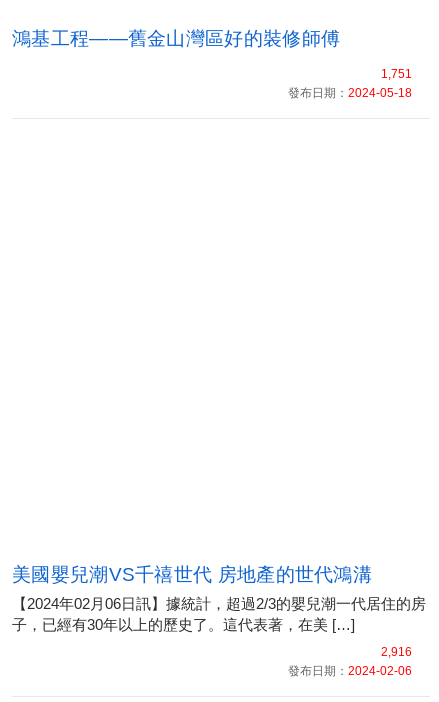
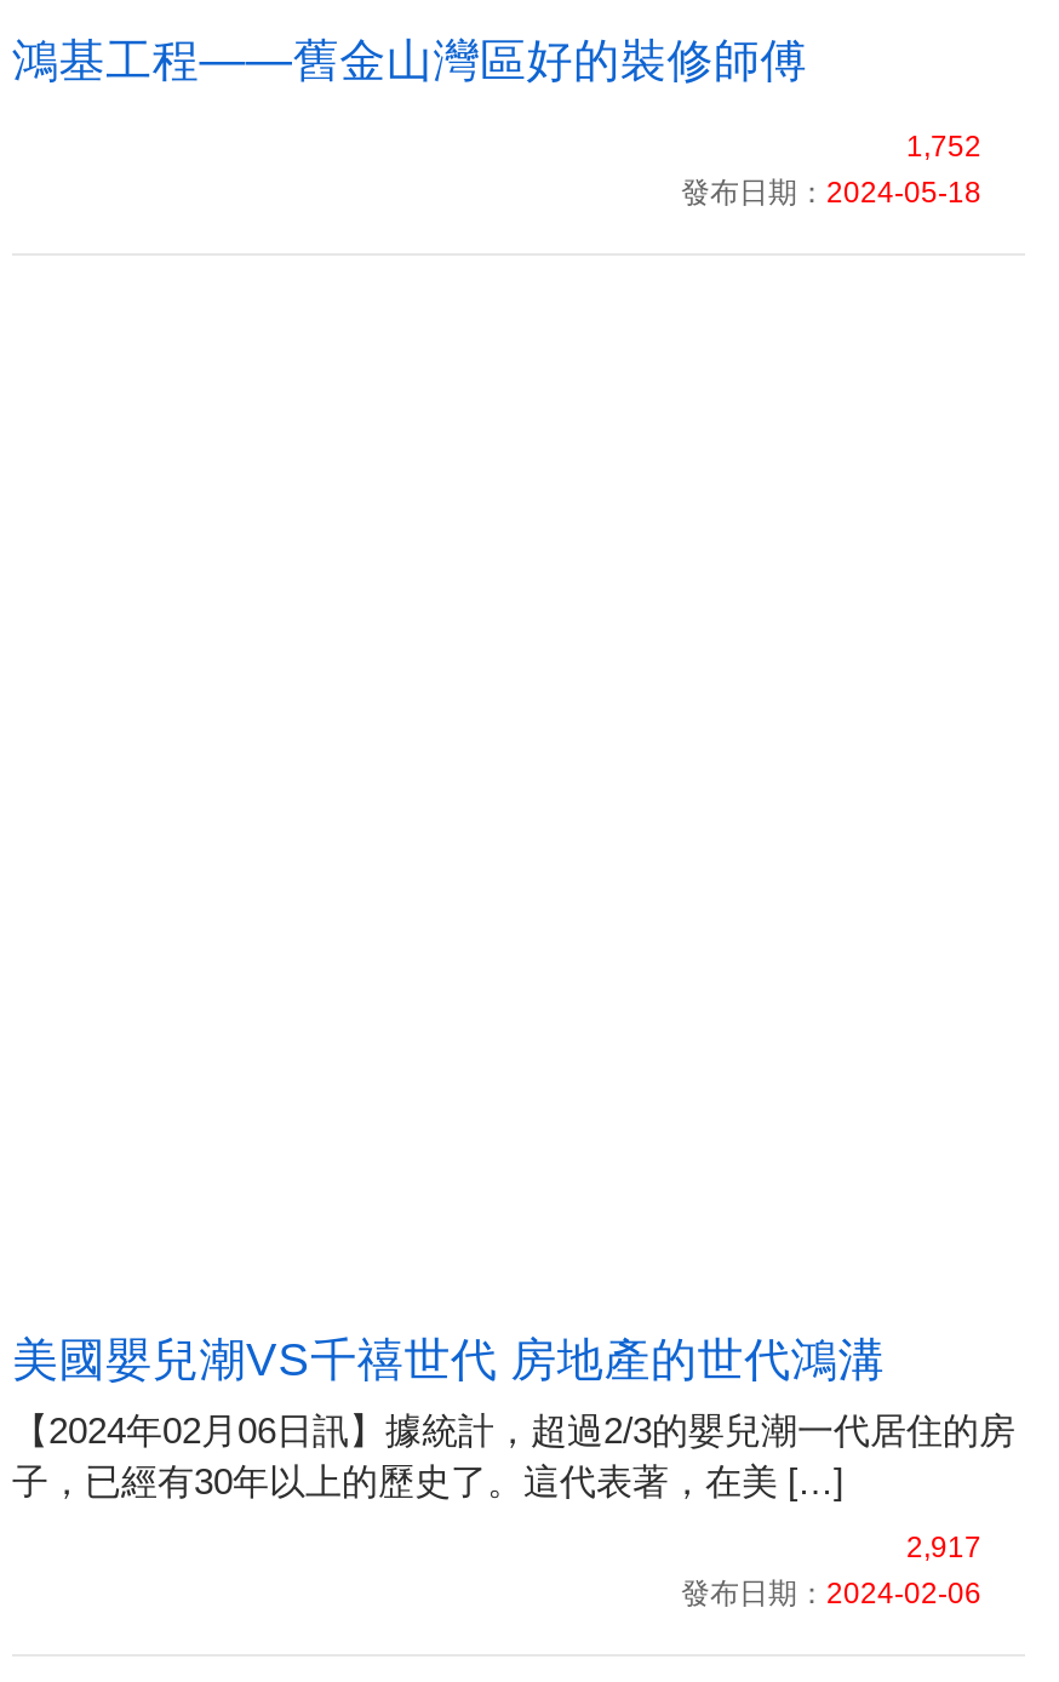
- 1,751
+ 1,752

- 2,916
+ 2,917
